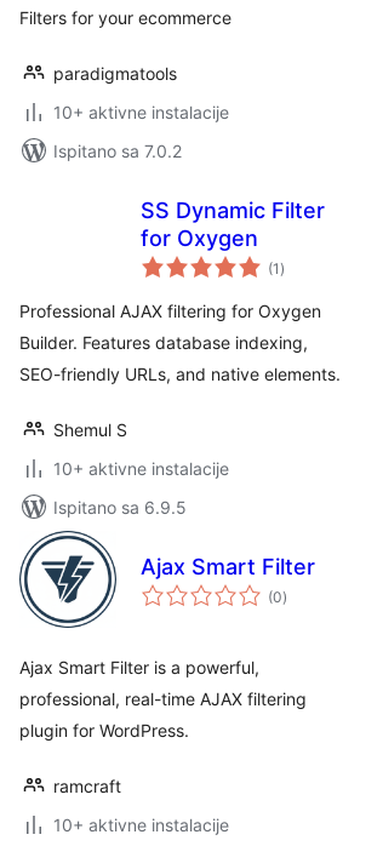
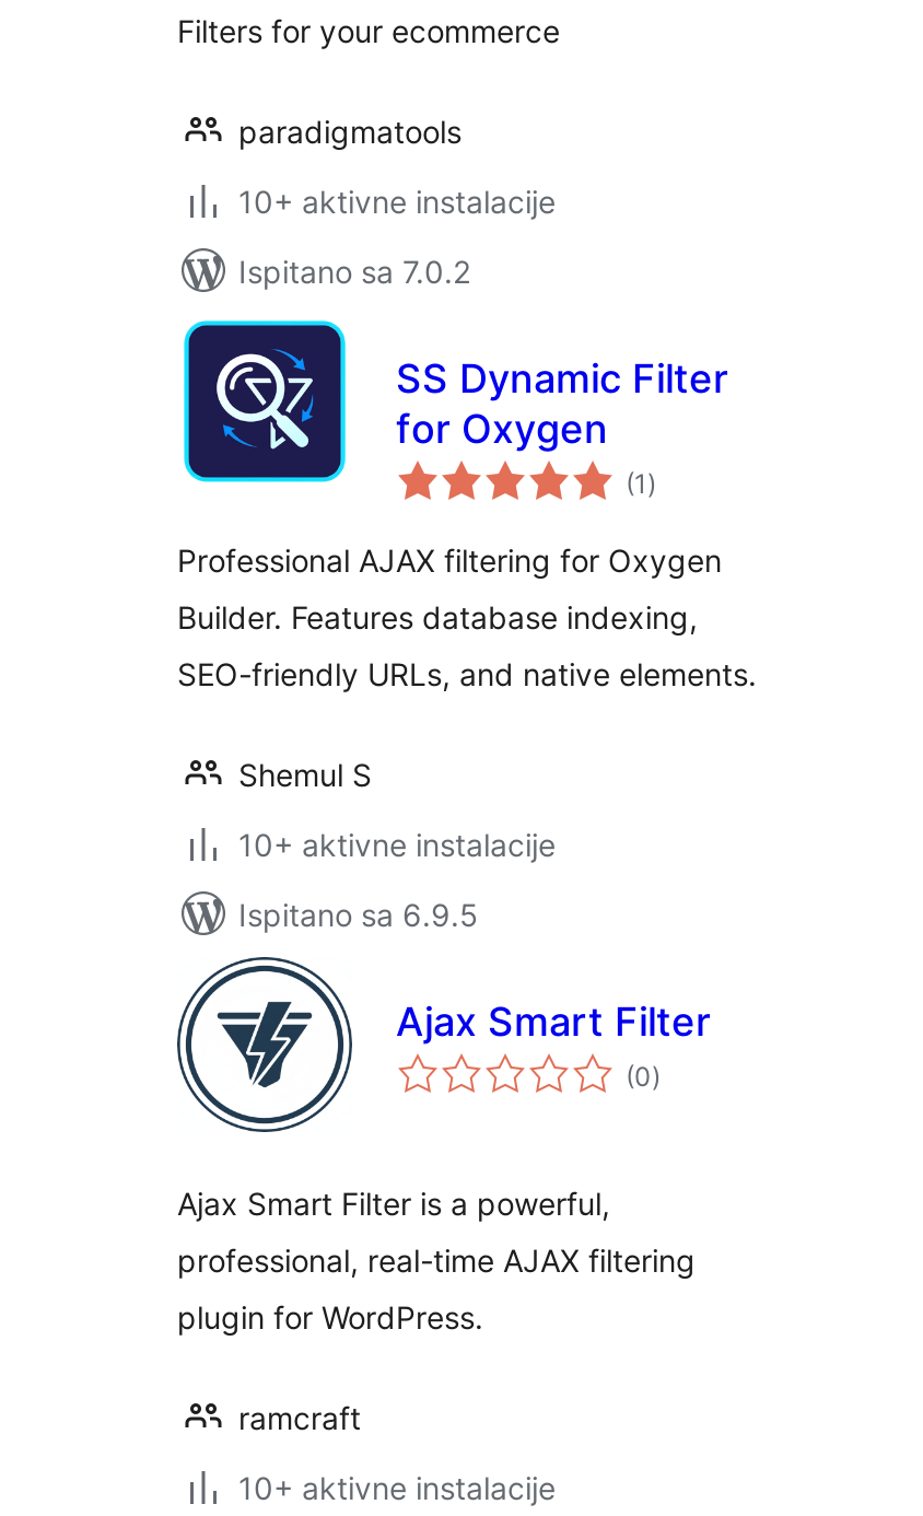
+ [image]
